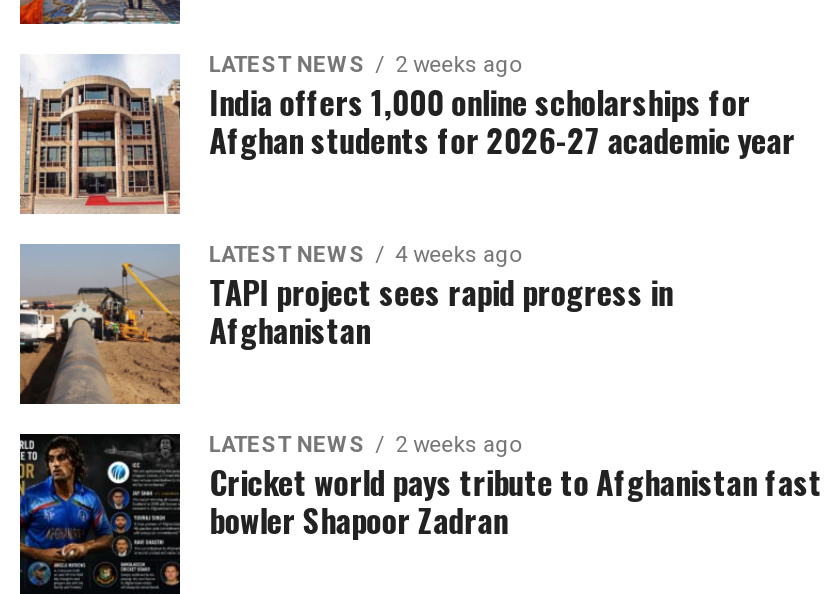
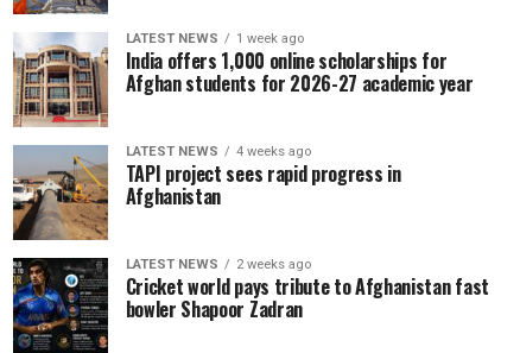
- LATEST NEWS 2 weeks ago
+ LATEST NEWS 1 week ago
